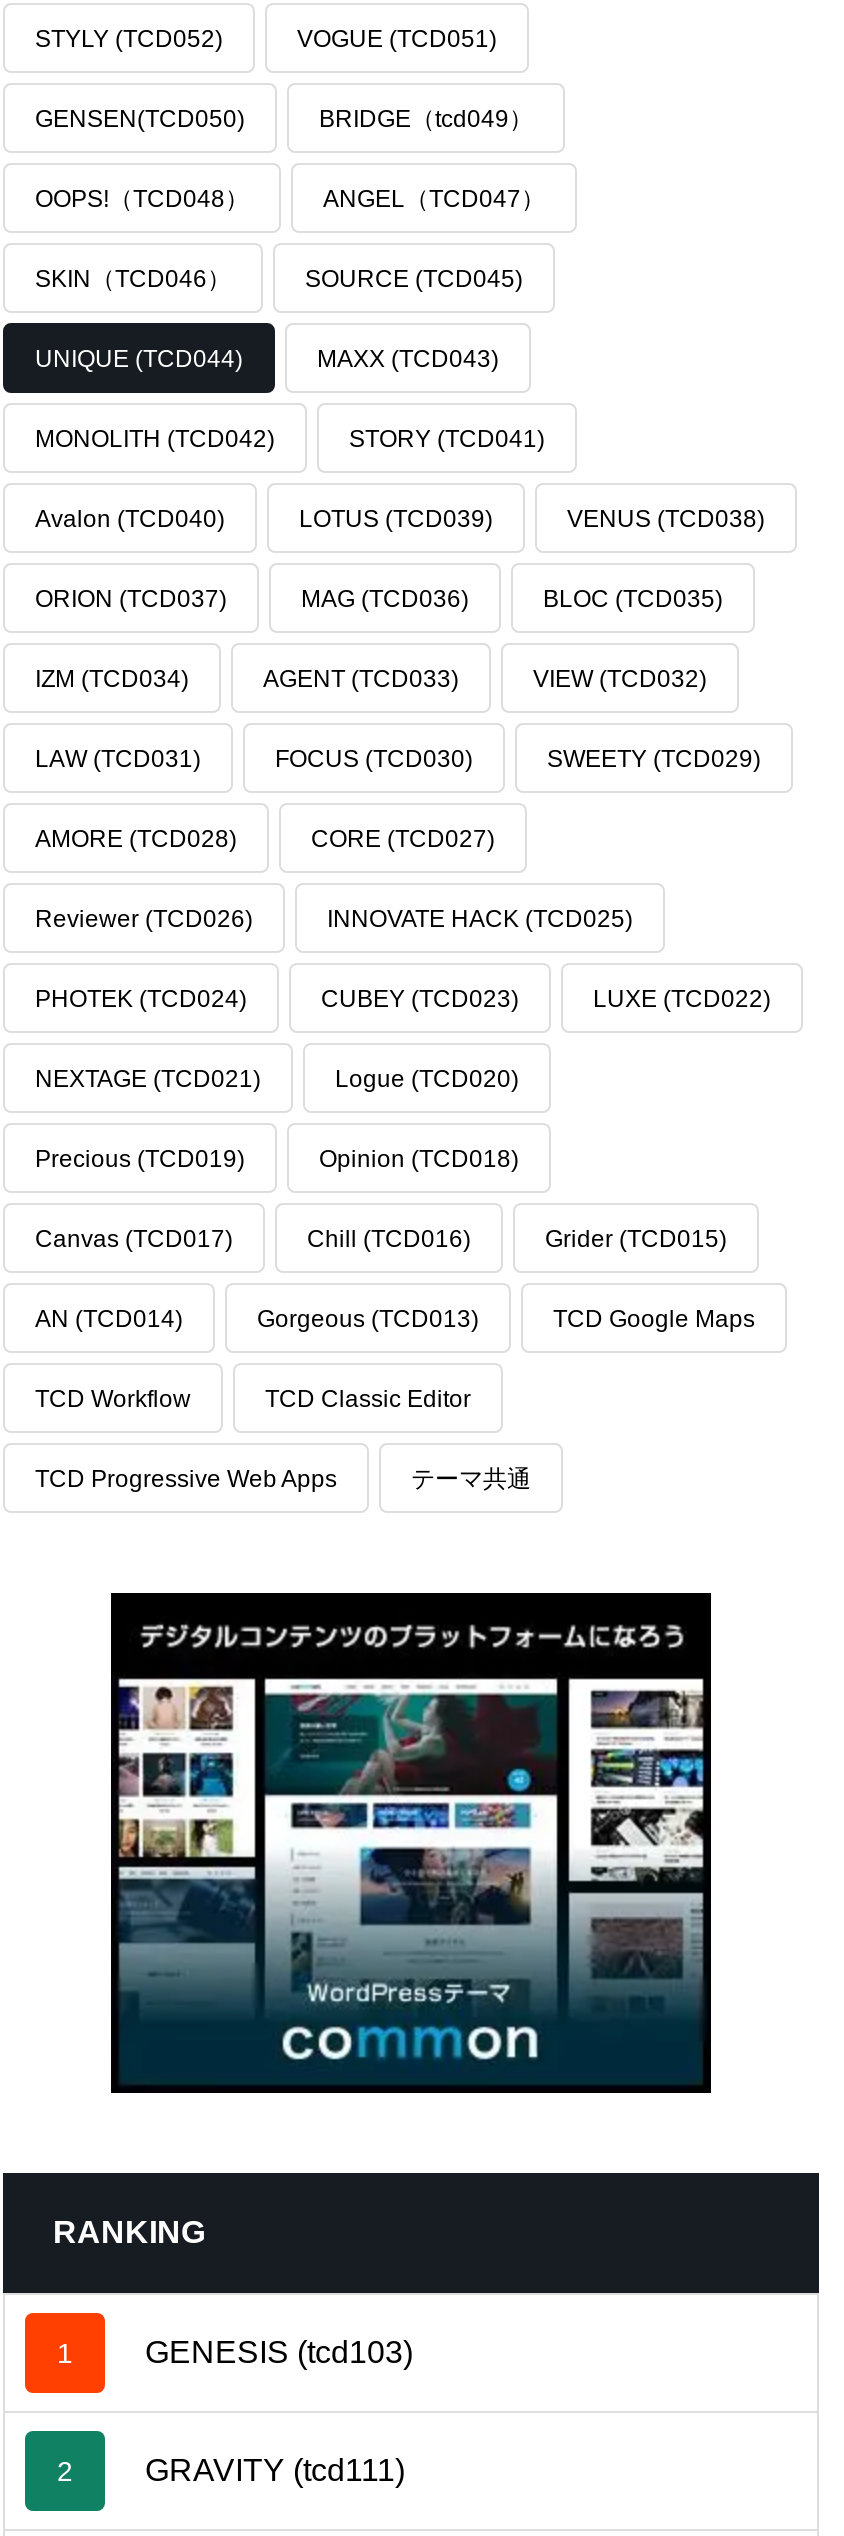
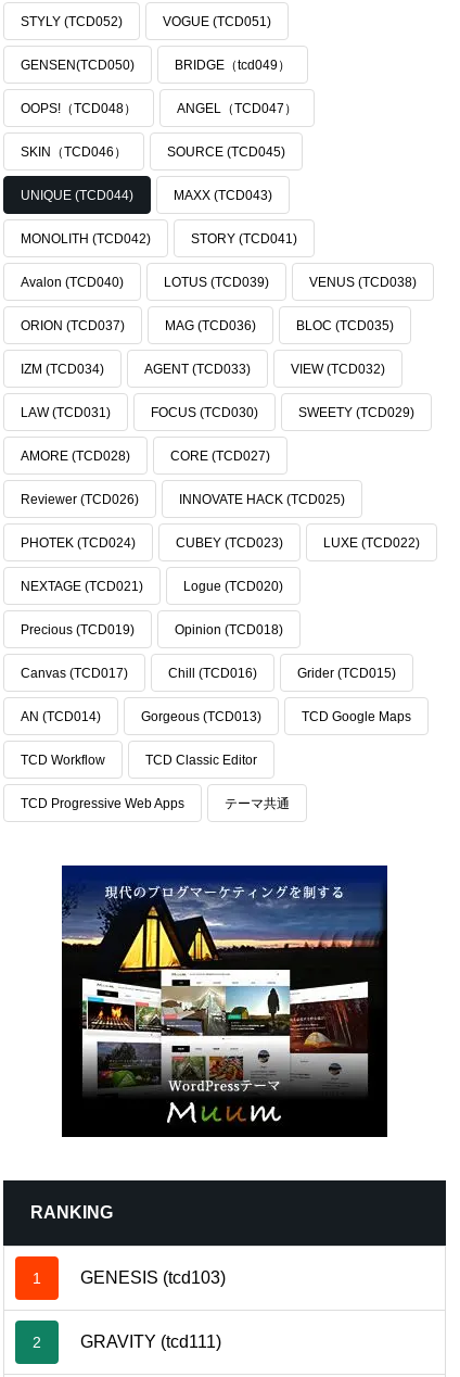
- [image]
+ [image]
